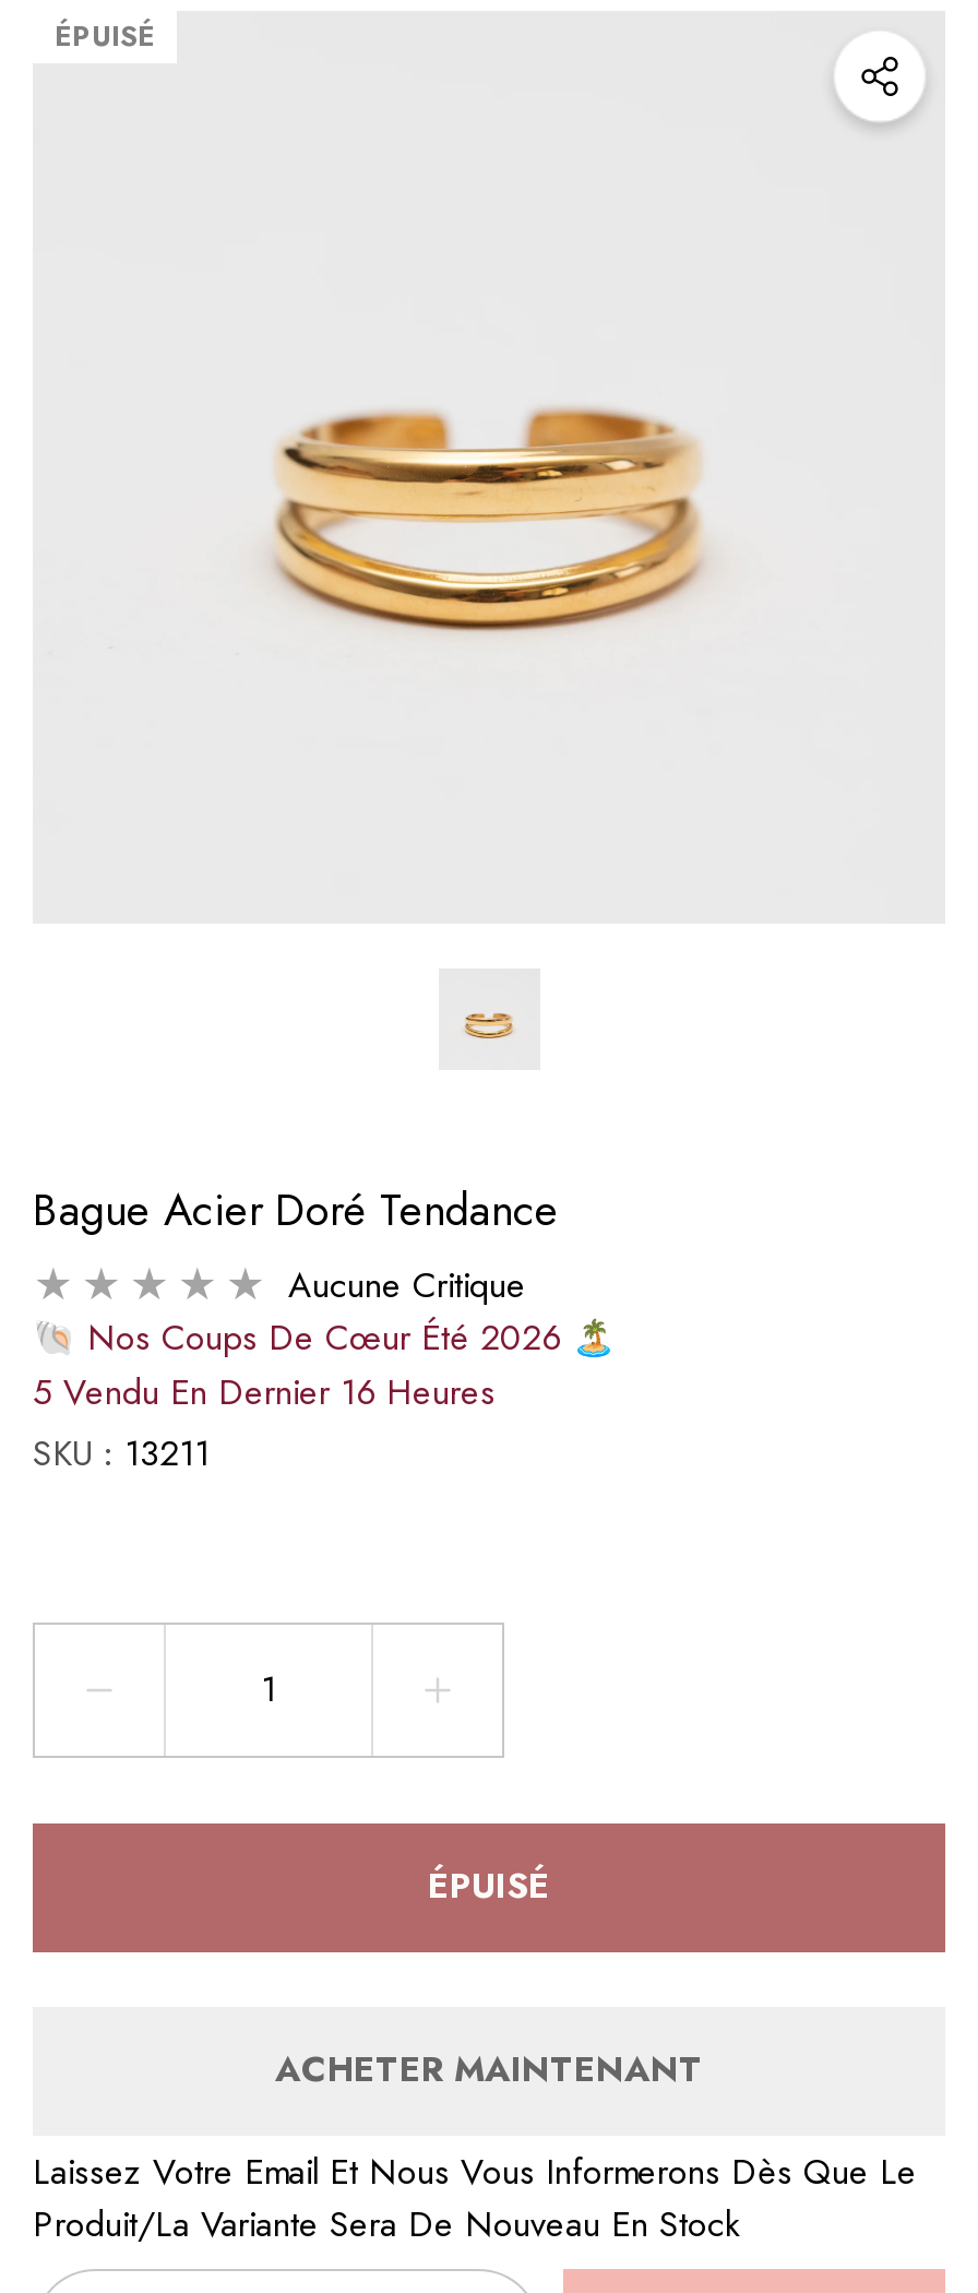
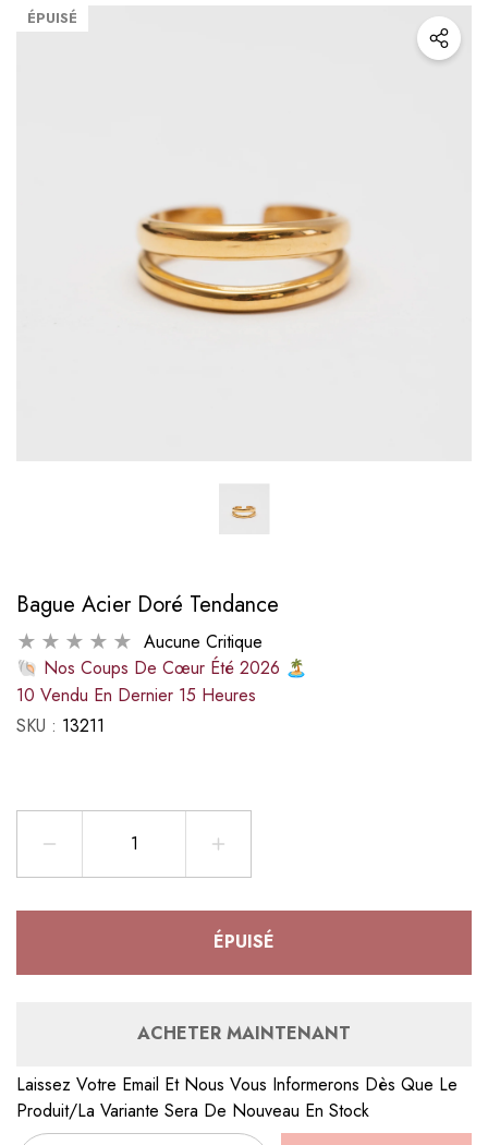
- 5 Vendu En Dernier 16 Heures
+ 10 Vendu En Dernier 15 Heures
